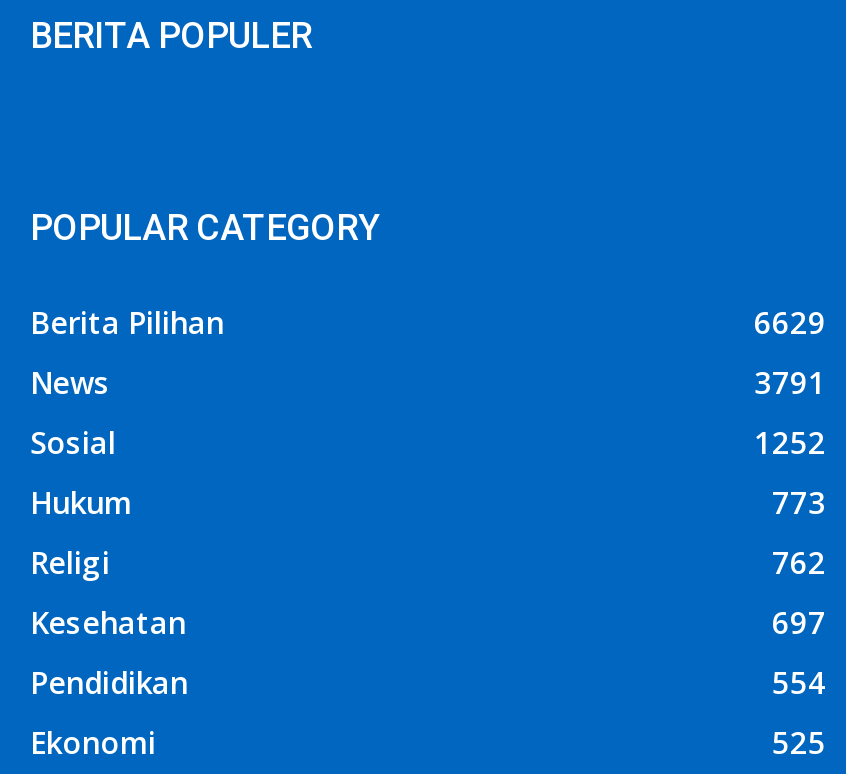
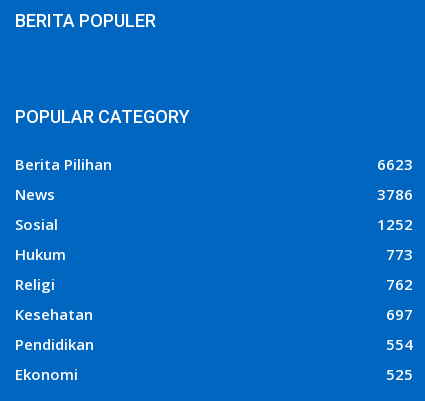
- 6629
+ 6623

- 3791
+ 3786
